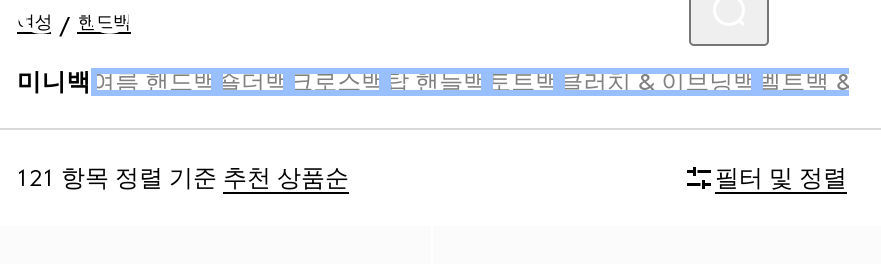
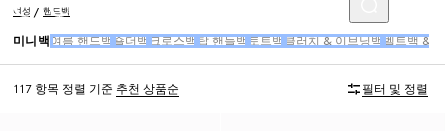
- 121 항목 정렬 기준 추천 상품순
+ 117 항목 정렬 기준 추천 상품순
